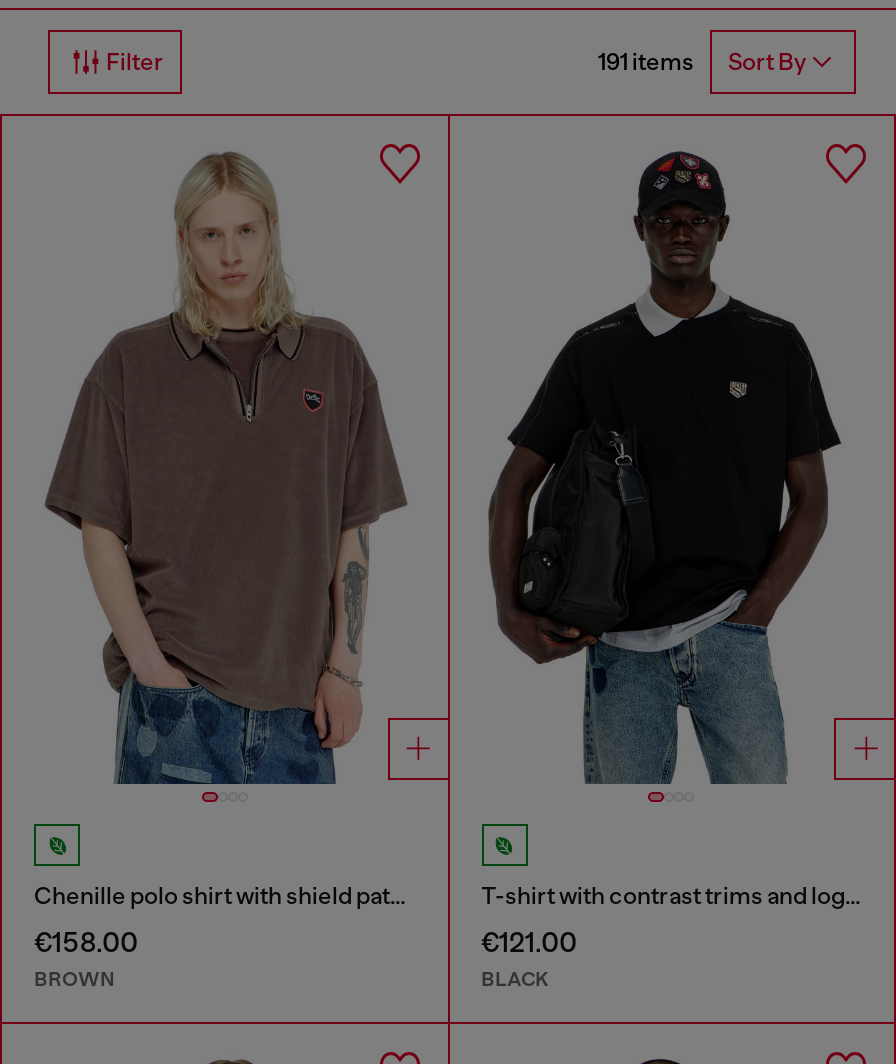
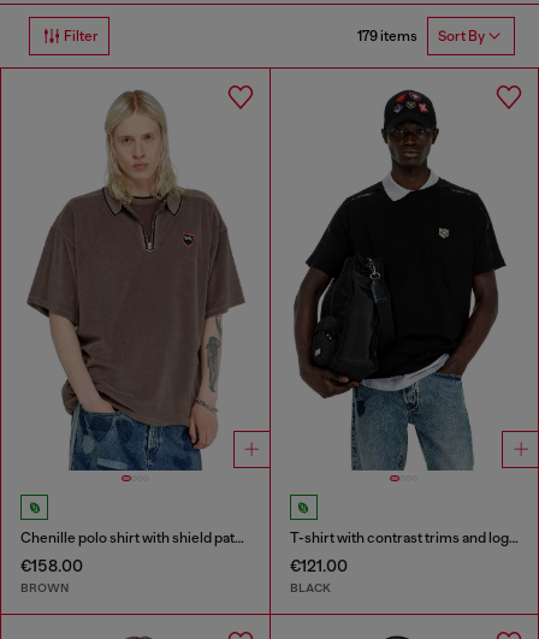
- 191 items Sort By
+ 179 items Sort By
